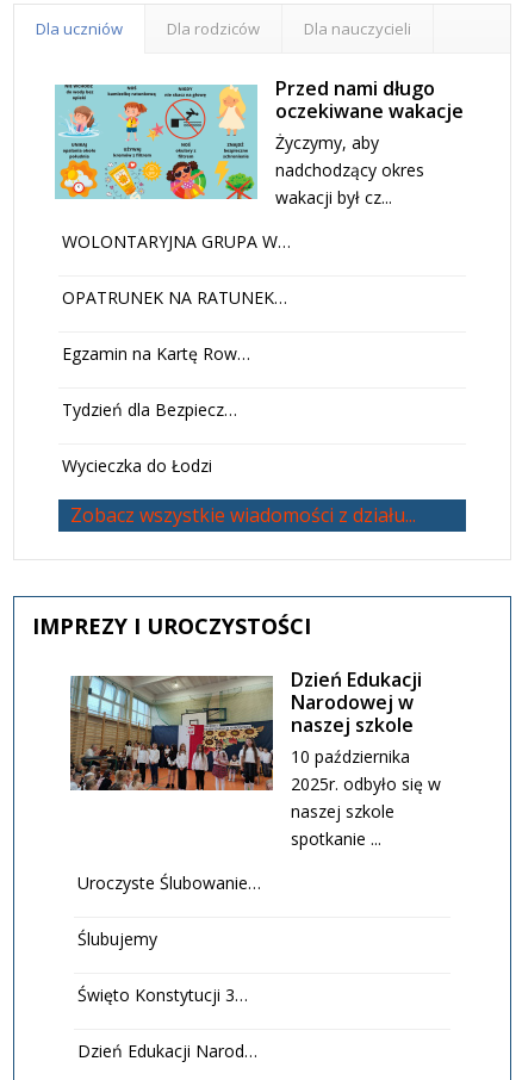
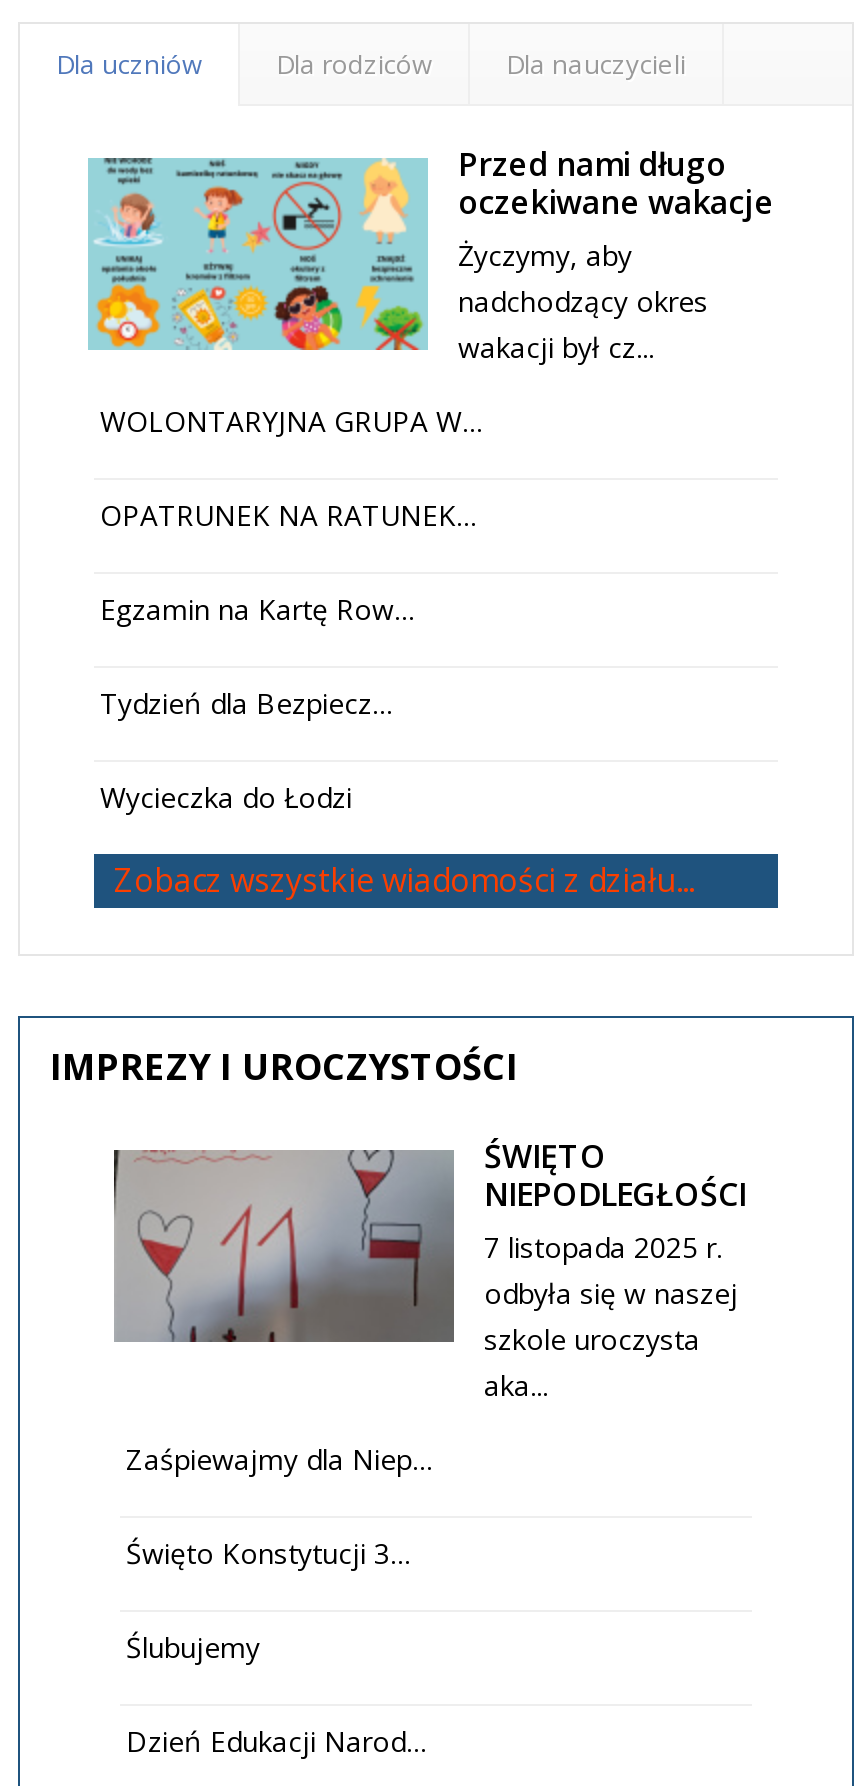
- [image]
- Dzień Edukacji
- Narodowej w
- naszej szkole
- 10 października
- 2025r. odbyło się w
- naszej szkole
- spotkanie ...
- Uroczyste Ślubowanie…
+ [image]
+ ŚWIĘTO
+ NIEPODLEGŁOŚCI
+ 7 listopada 2025 r.
+ odbyła się w naszej
+ szkole uroczysta
+ aka...
+ Zaśpiewajmy dla Niep…

moved down: Ślubujemy

moved up: Święto Konstytucji 3…
